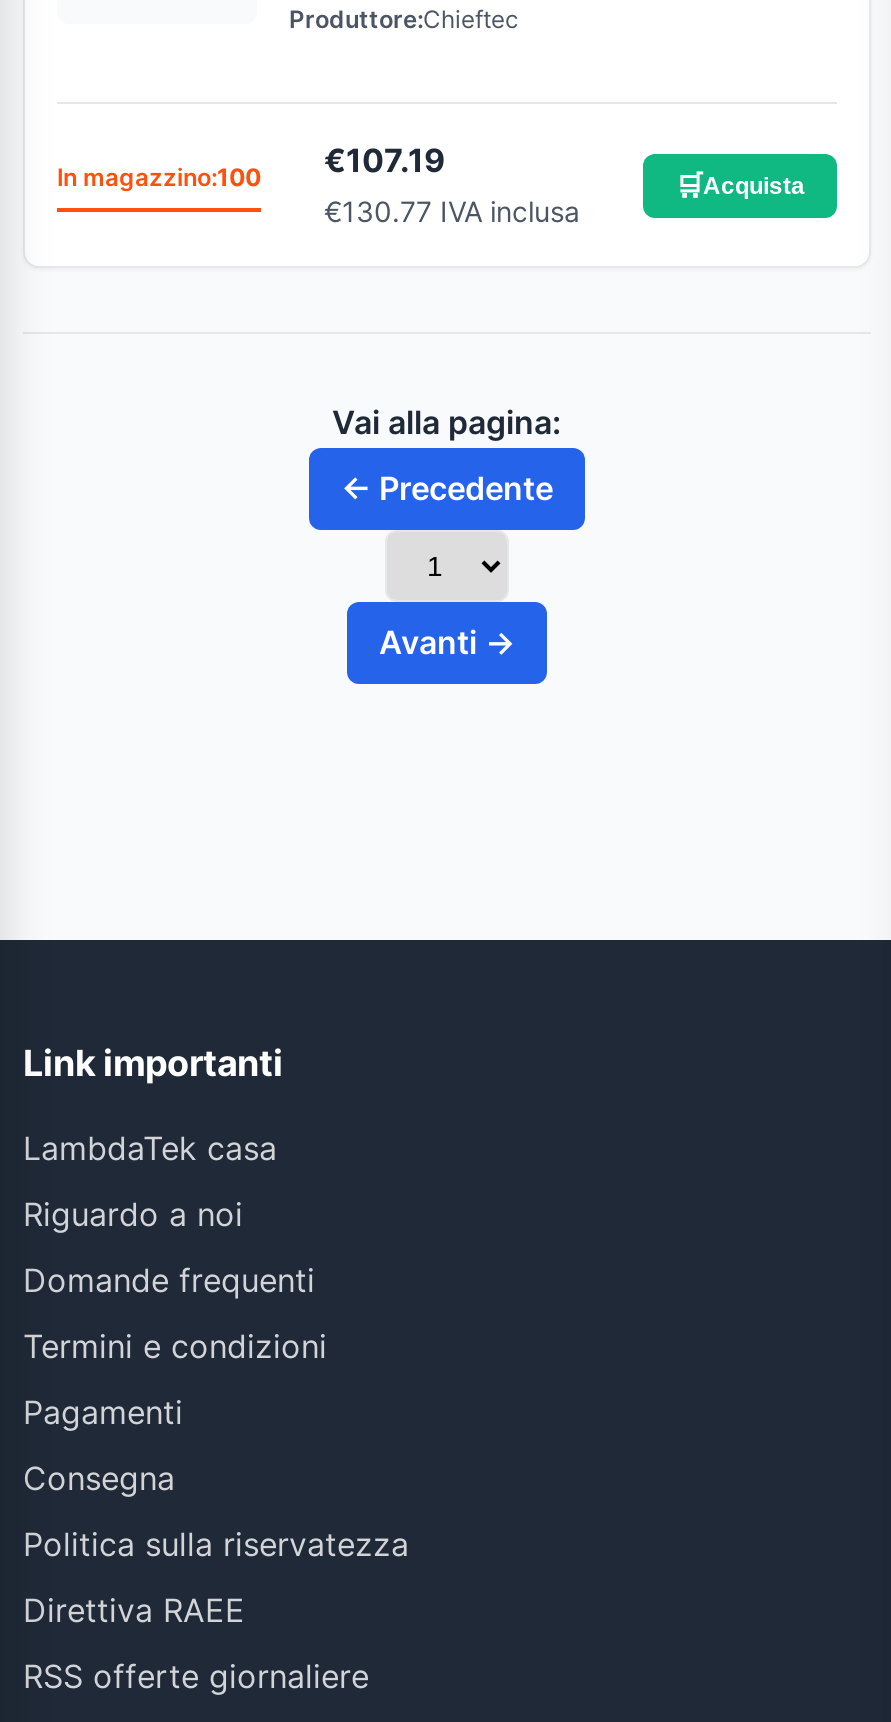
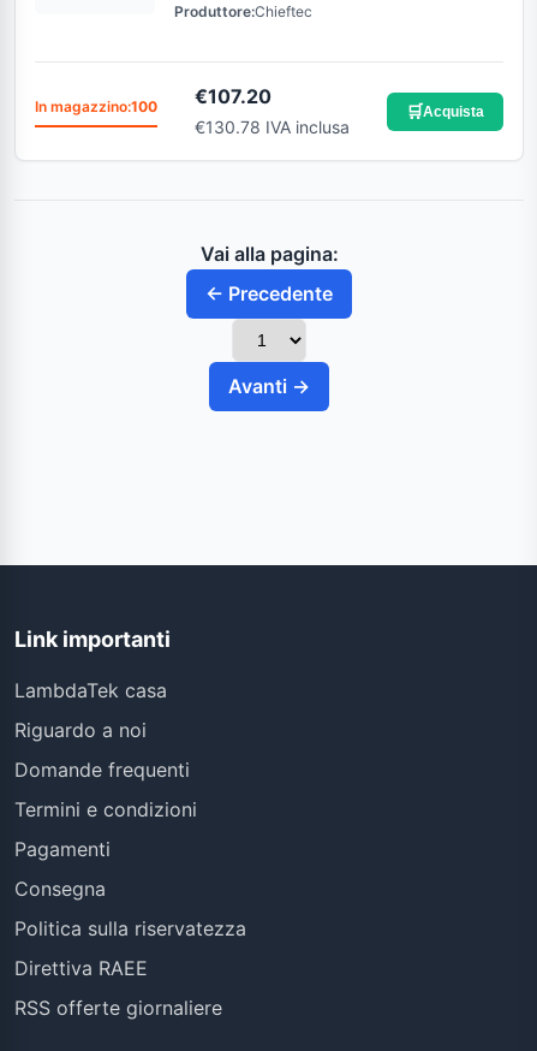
- €107.19
+ €107.20

- €130.77 IVA inclusa
+ €130.78 IVA inclusa
